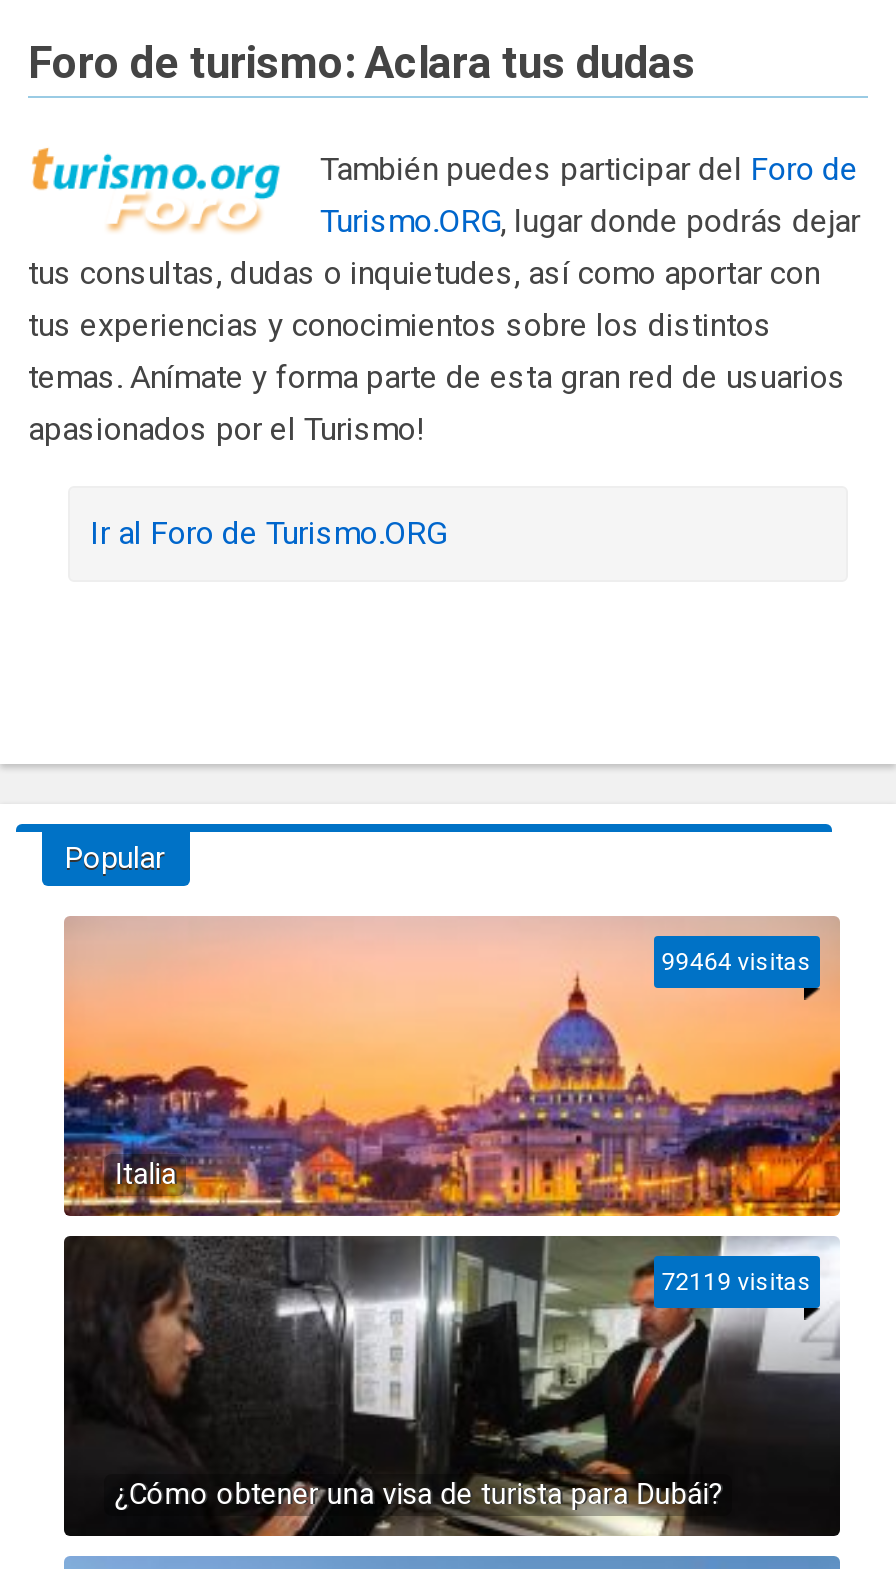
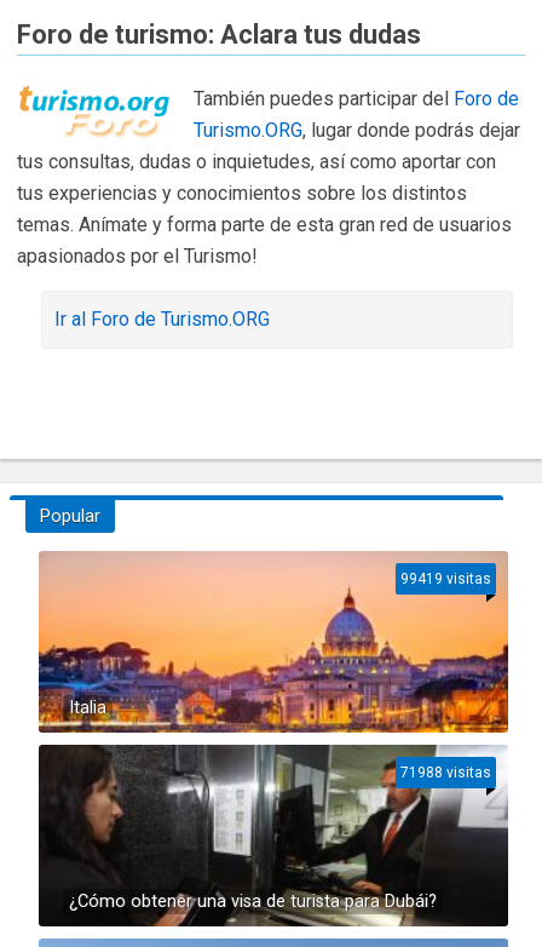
- 99464 visitas
+ 99419 visitas

- 72119 visitas
+ 71988 visitas
